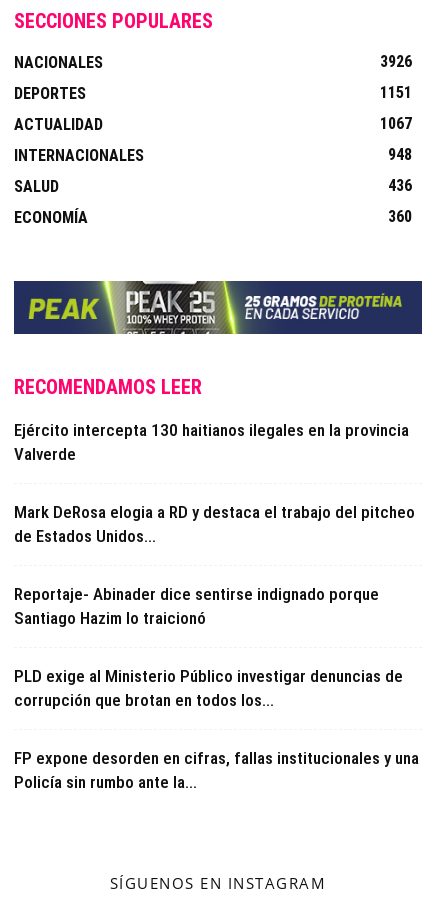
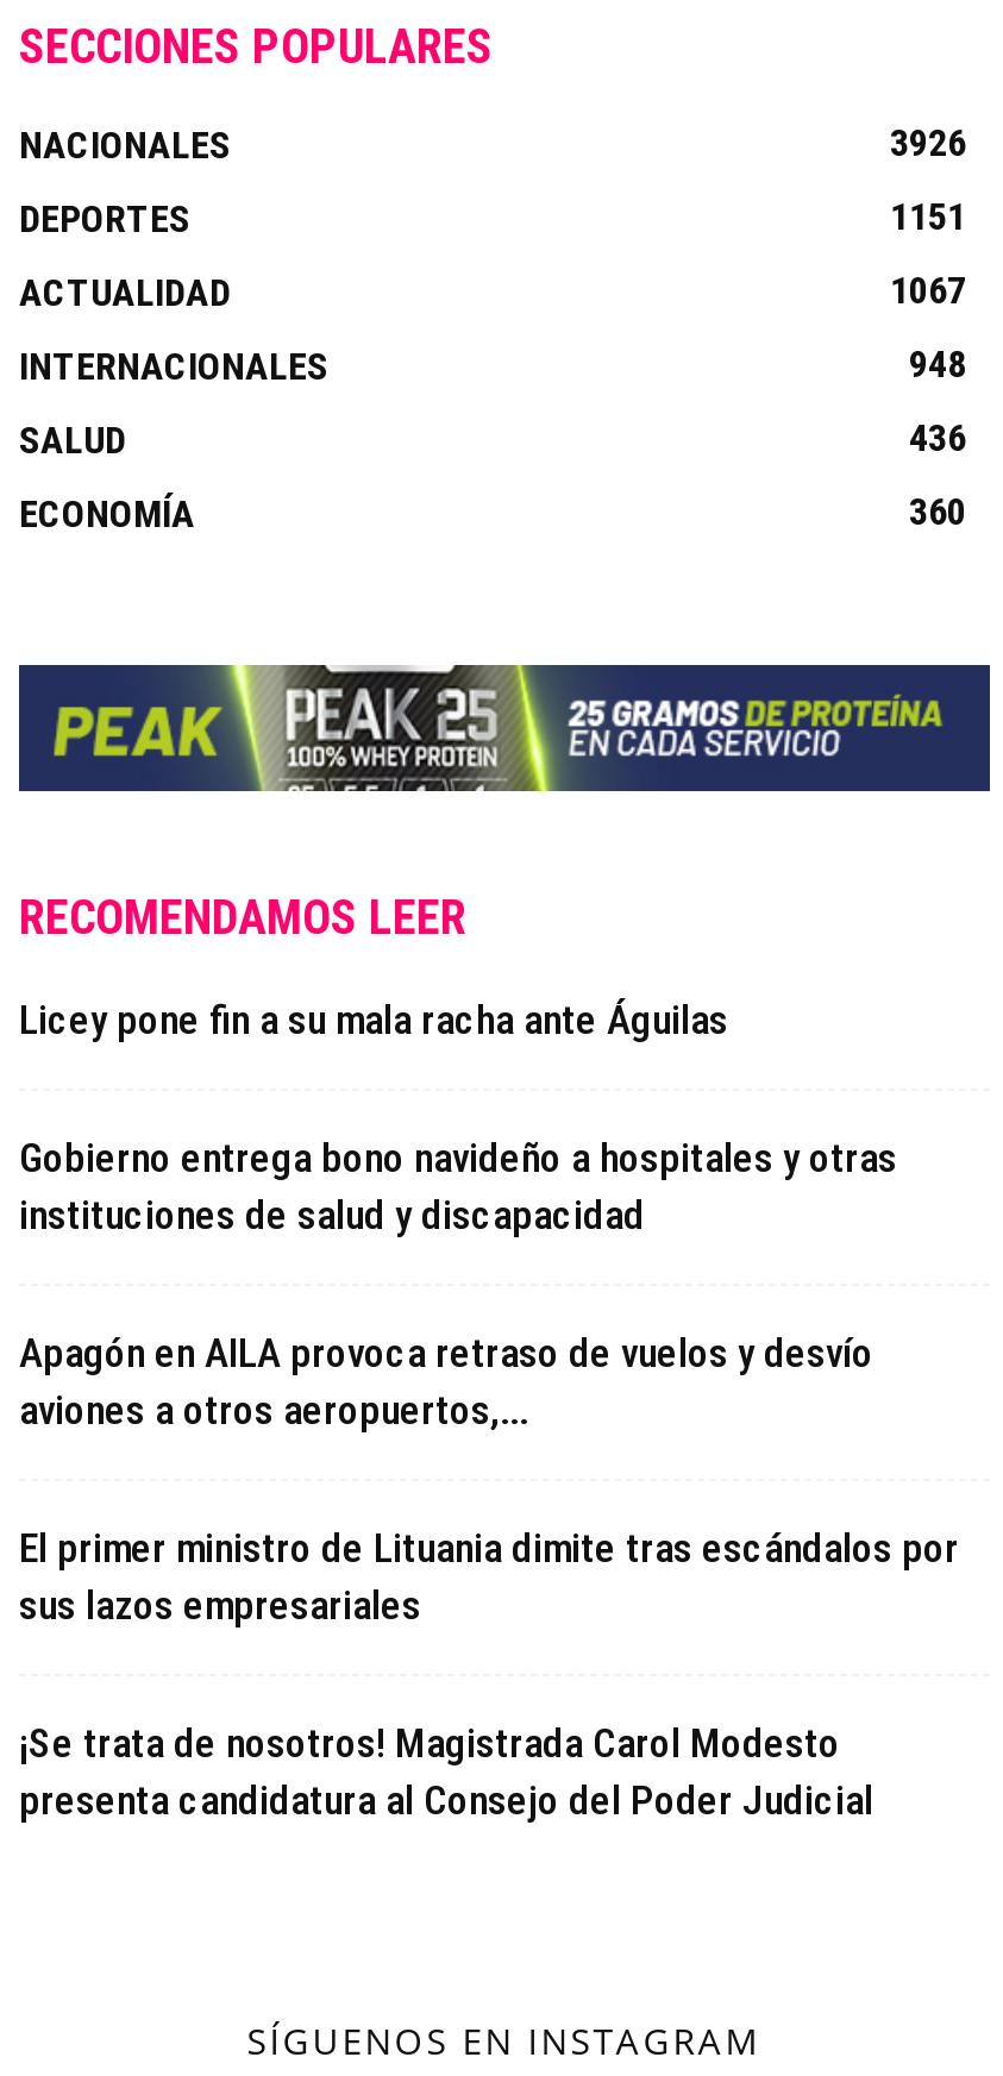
- Ejército intercepta 130 haitianos ilegales en la provincia
- Valverde
+ Licey pone fin a su mala racha ante Águilas

- Mark DeRosa elogia a RD y destaca el trabajo del pitcheo
- de Estados Unidos...
+ Gobierno entrega bono navideño a hospitales y otras
+ instituciones de salud y discapacidad

- Reportaje- Abinader dice sentirse indignado porque
- Santiago Hazim lo traicionó
+ Apagón en AILA provoca retraso de vuelos y desvío
+ aviones a otros aeropuertos,...

- PLD exige al Ministerio Público investigar denuncias de
- corrupción que brotan en todos los...
+ El primer ministro de Lituania dimite tras escándalos por
+ sus lazos empresariales

- FP expone desorden en cifras, fallas institucionales y una
- Policía sin rumbo ante la...
+ ¡Se trata de nosotros! Magistrada Carol Modesto
+ presenta candidatura al Consejo del Poder Judicial
